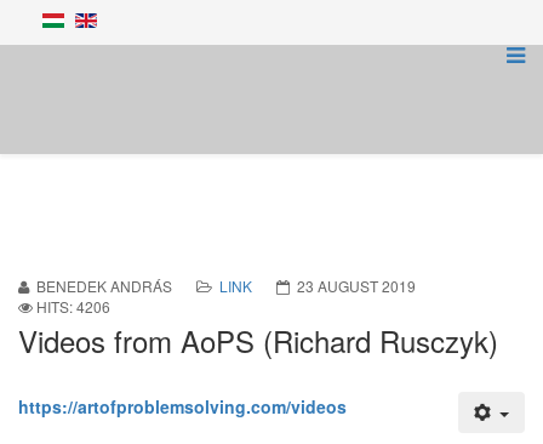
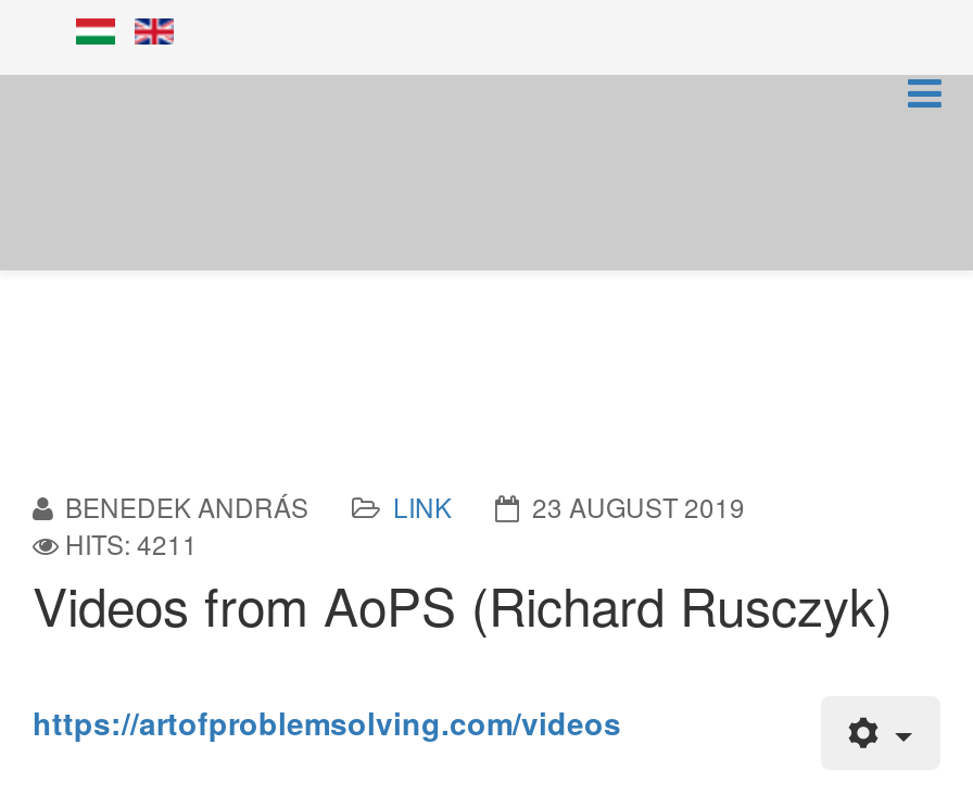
- HITS: 4206
+ HITS: 4211
